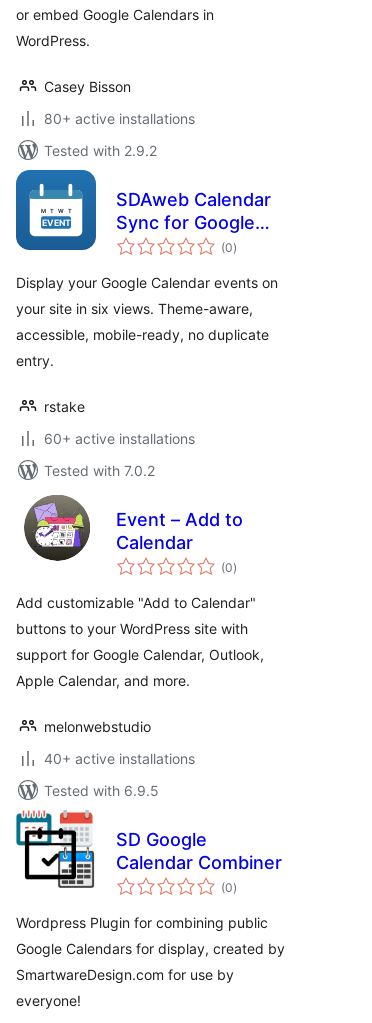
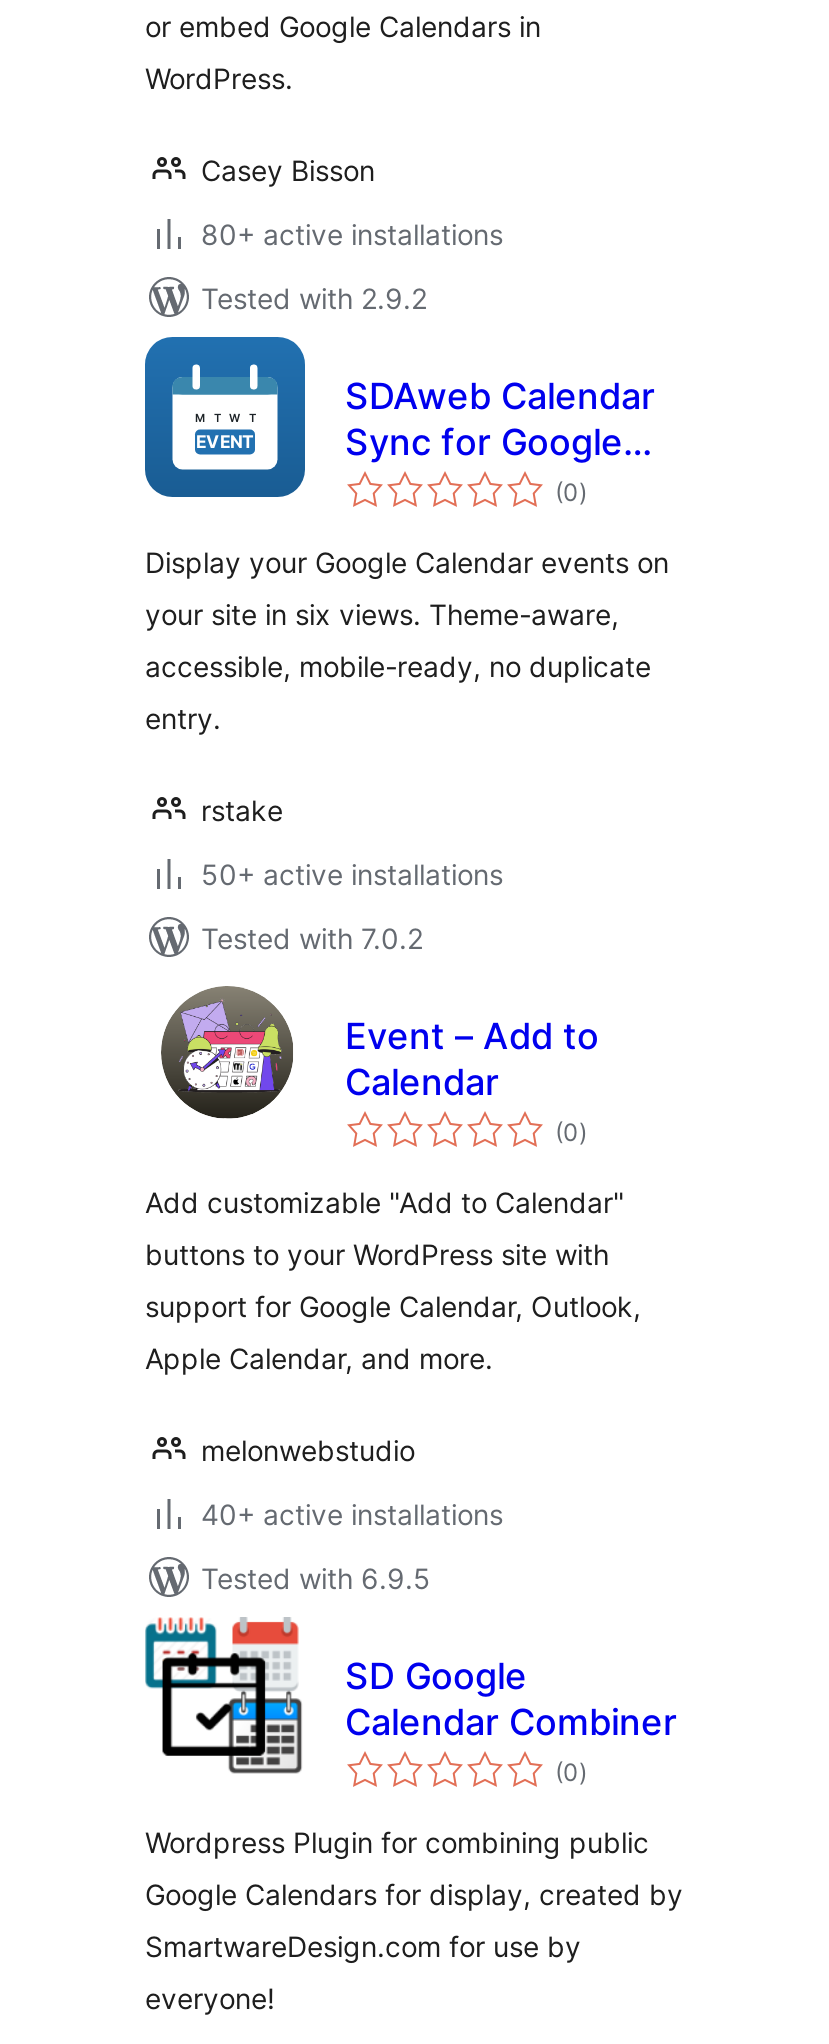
- 60+ active installations
+ 50+ active installations
